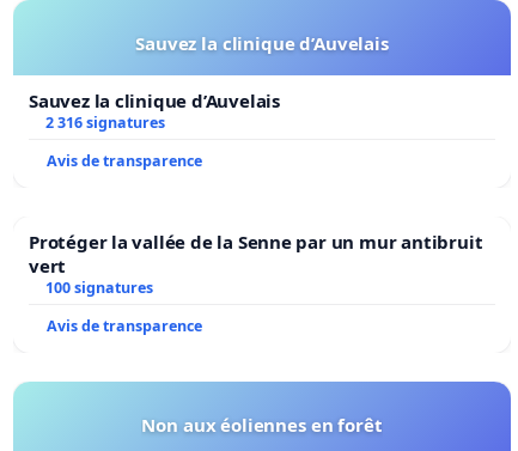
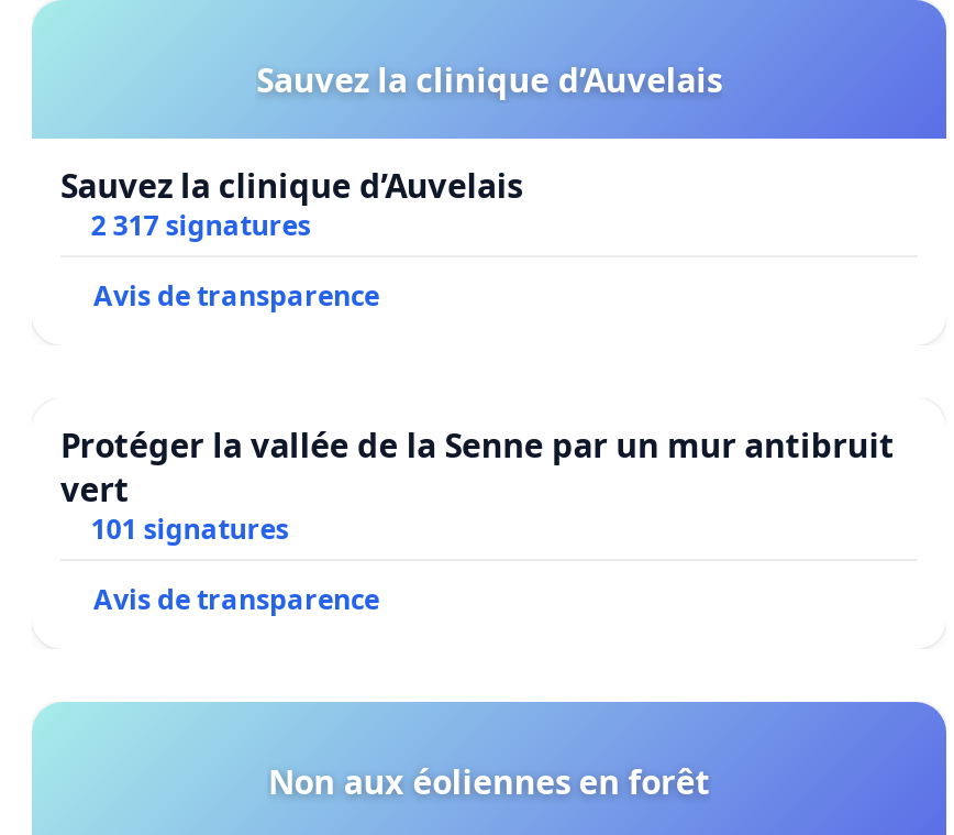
- 2 316 signatures
+ 2 317 signatures

- 100 signatures
+ 101 signatures
